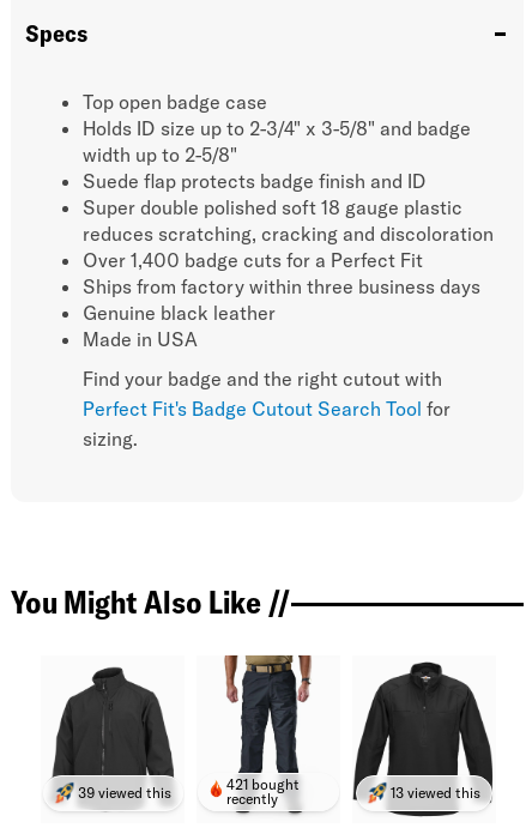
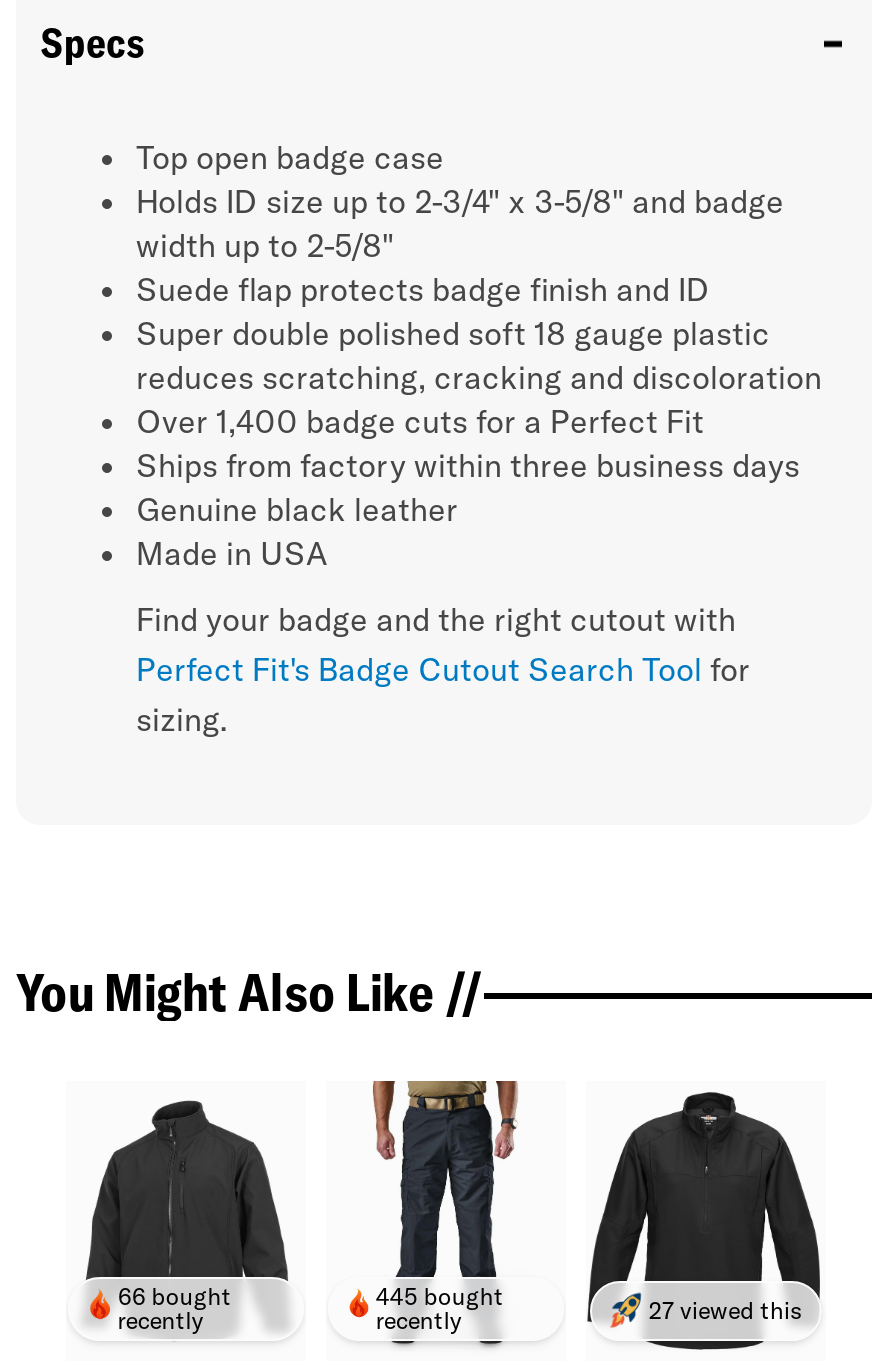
- 421 bought
+ 445 bought

- 39 viewed this
+ 66 bought
+ recently

- 13 viewed this
+ 27 viewed this
